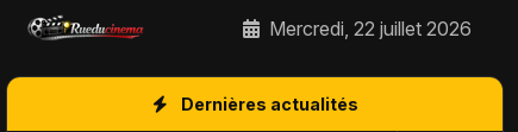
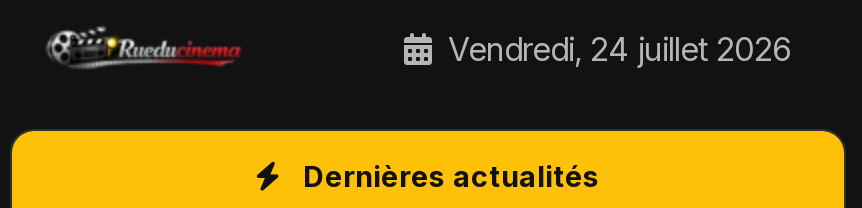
- Mercredi, 22 juillet 2026
+ Vendredi, 24 juillet 2026
